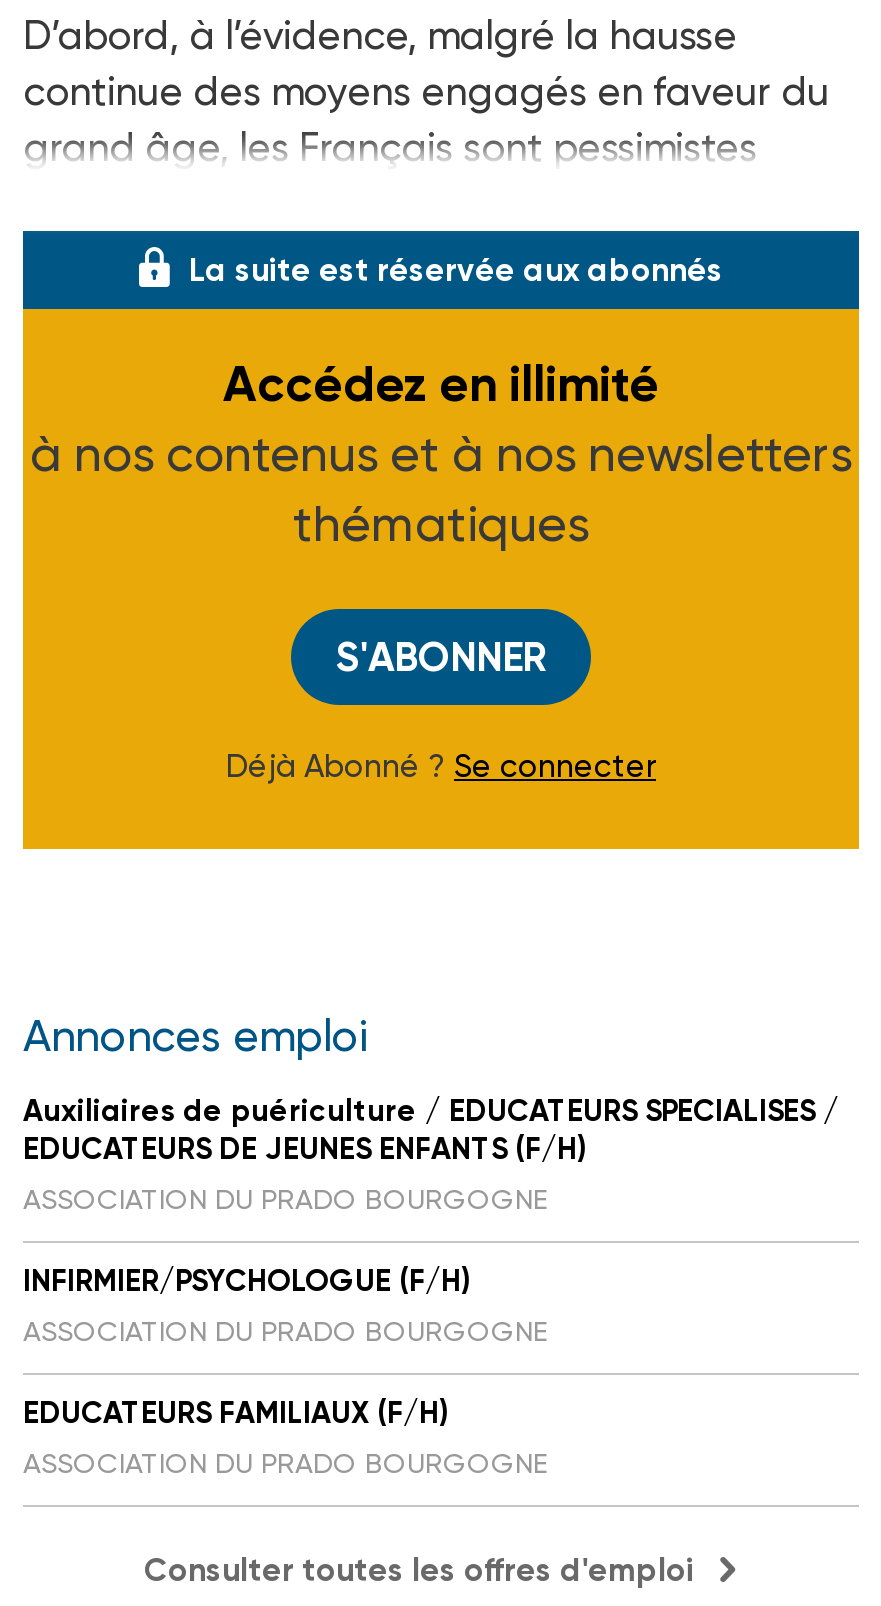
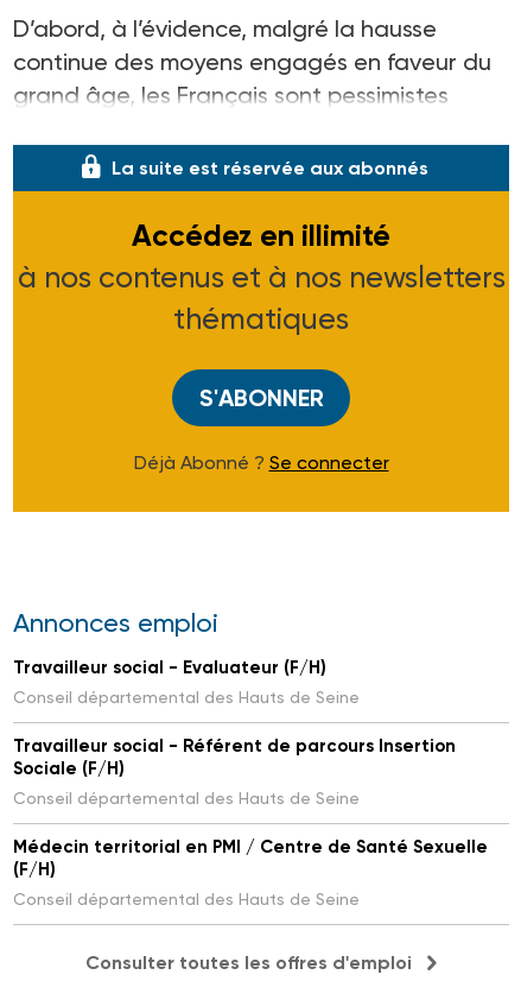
- Auxiliaires de puériculture / EDUCATEURS SPECIALISES /
- EDUCATEURS DE JEUNES ENFANTS (F/H)
- ASSOCIATION DU PRADO BOURGOGNE
+ Travailleur social - Evaluateur (F/H)
+ Conseil départemental des Hauts de Seine

- INFIRMIER/PSYCHOLOGUE (F/H)
- ASSOCIATION DU PRADO BOURGOGNE
+ Travailleur social - Référent de parcours Insertion
+ Sociale (F/H)
+ Conseil départemental des Hauts de Seine

- EDUCATEURS FAMILIAUX (F/H)
- ASSOCIATION DU PRADO BOURGOGNE
+ Médecin territorial en PMI / Centre de Santé Sexuelle
+ (F/H)
+ Conseil départemental des Hauts de Seine
